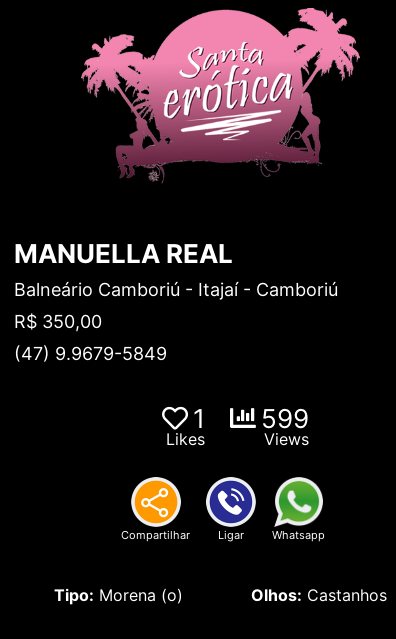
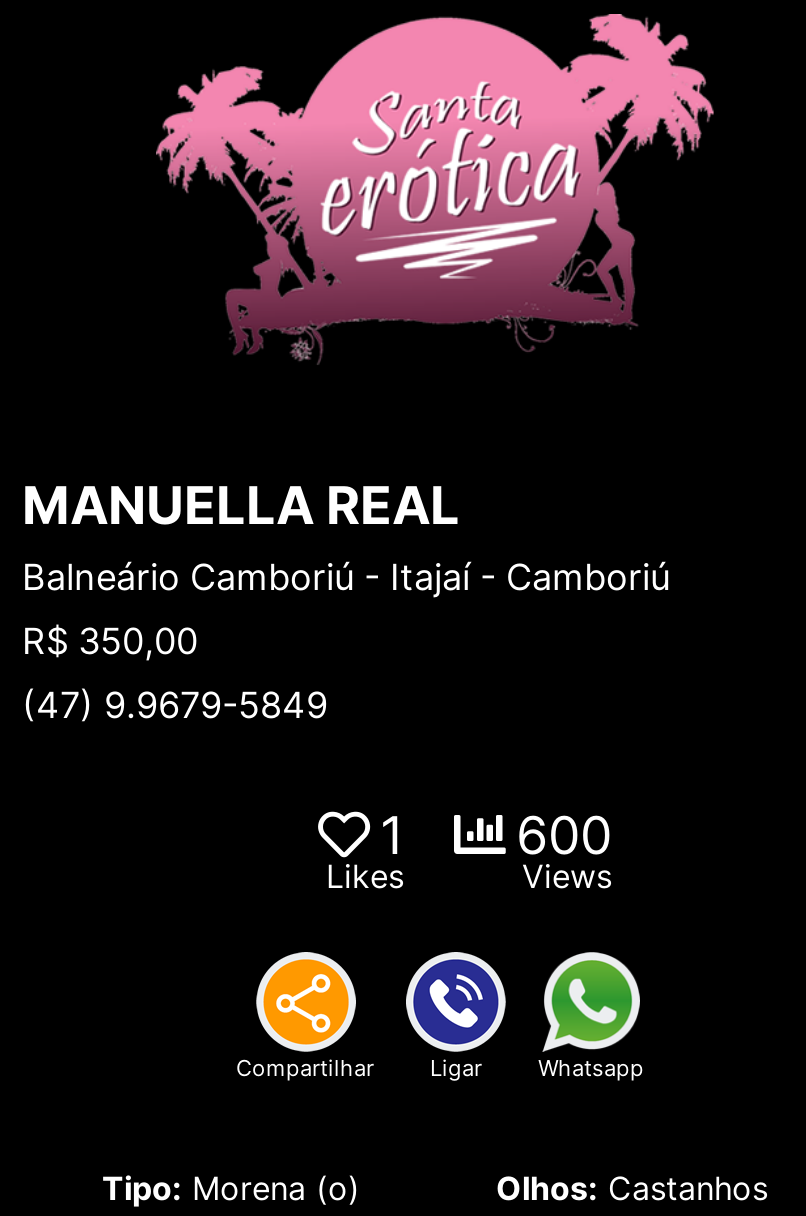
- 1 599
+ 1 600
